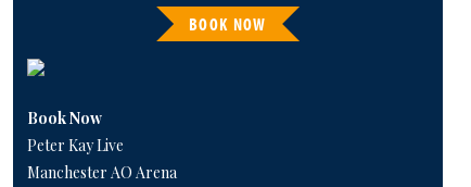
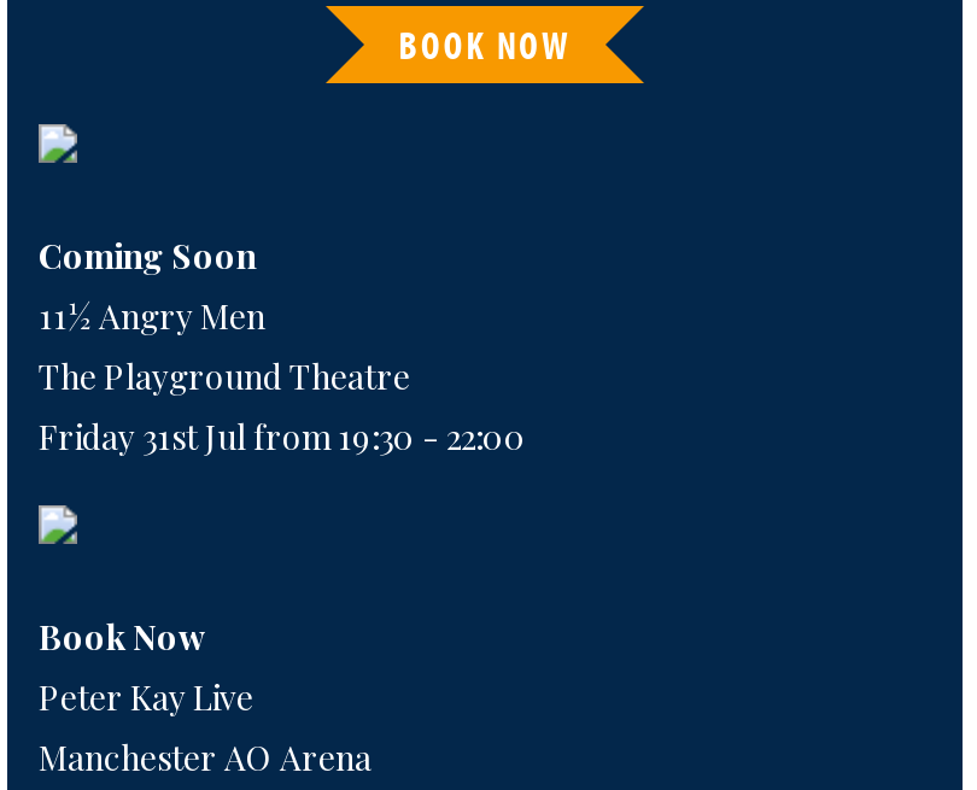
+ Coming Soon
+ 11½ Angry Men
+ The Playground Theatre
+ Friday 31st Jul from 19:30 - 22:00
